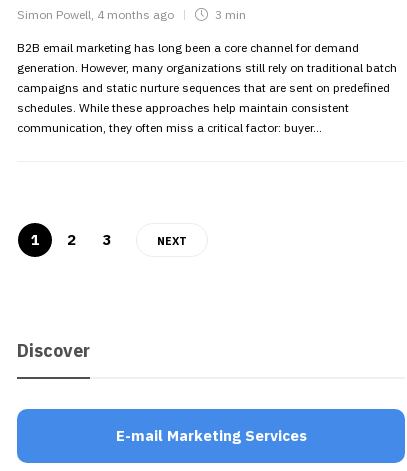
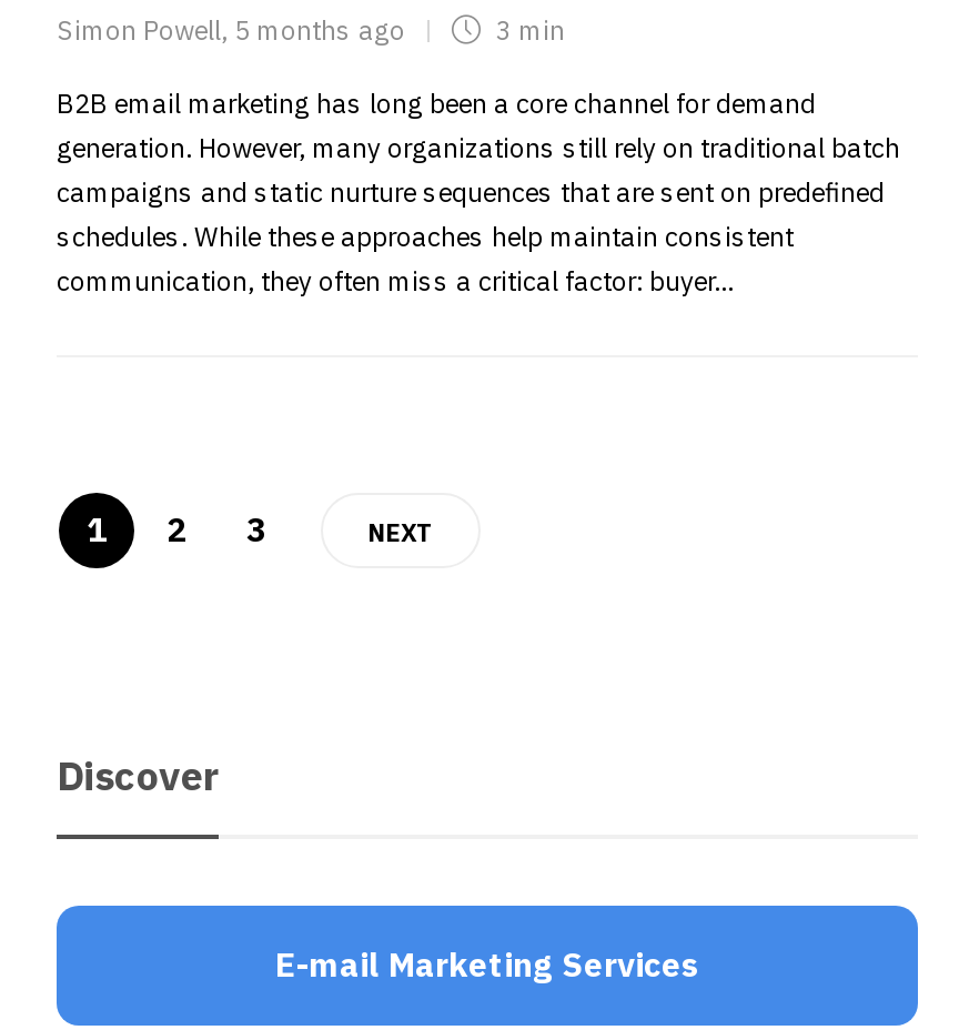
- Simon Powell, 4 months ago
+ Simon Powell, 5 months ago
